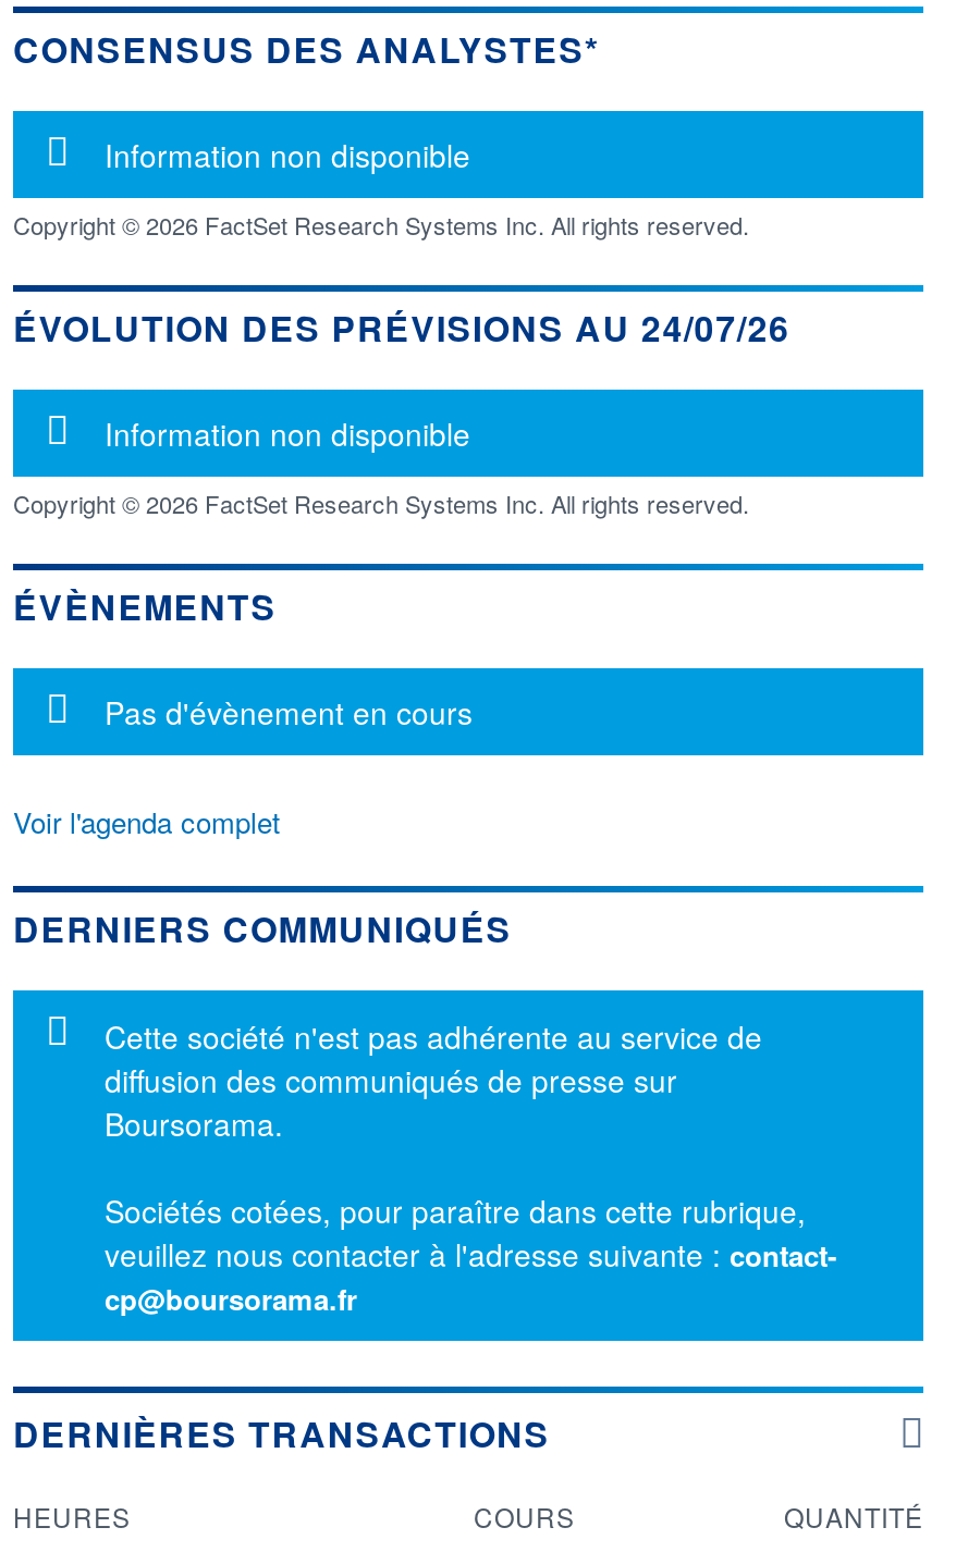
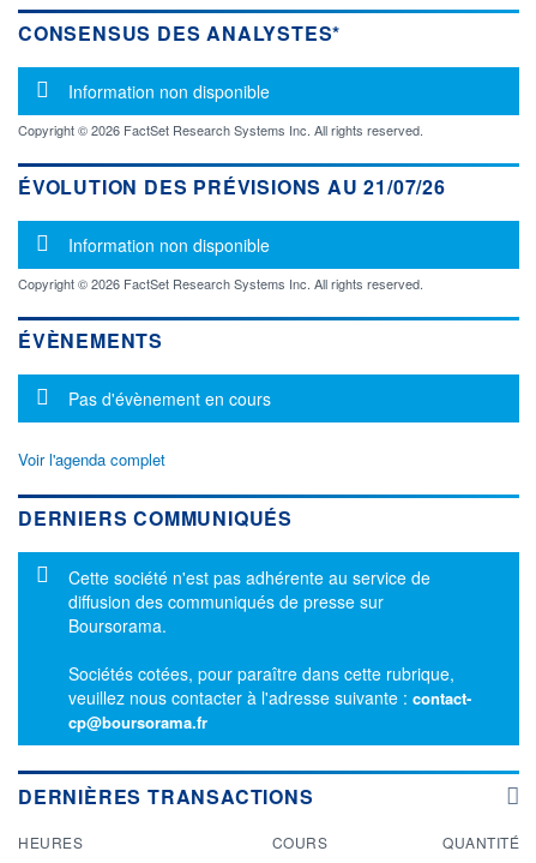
- ÉVOLUTION DES PRÉVISIONS AU 24/07/26
+ ÉVOLUTION DES PRÉVISIONS AU 21/07/26
